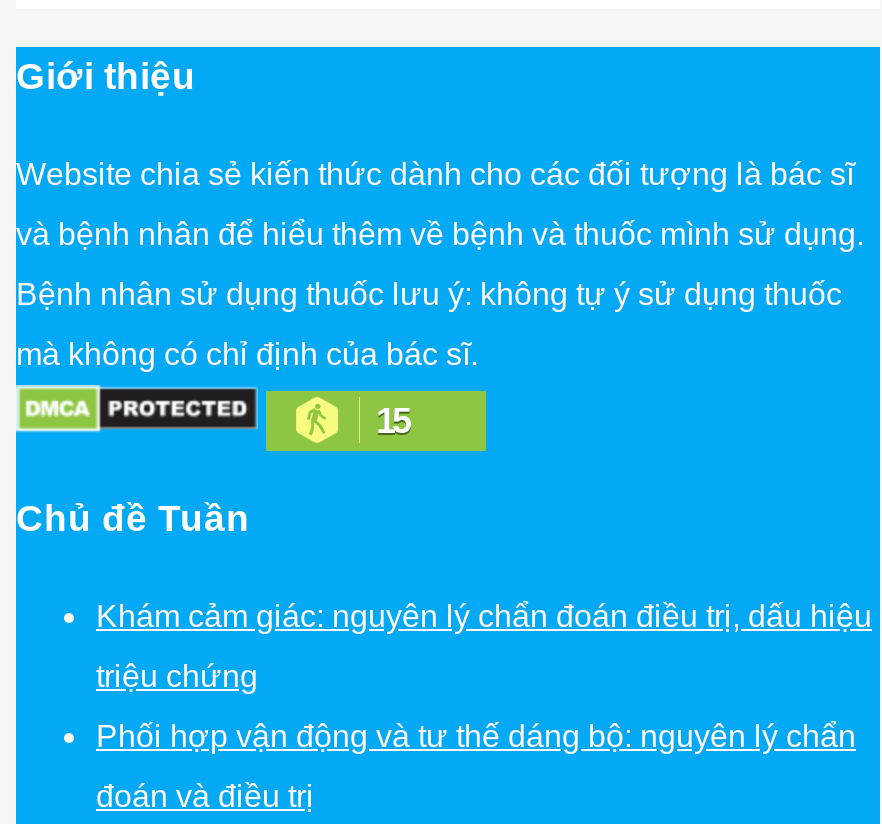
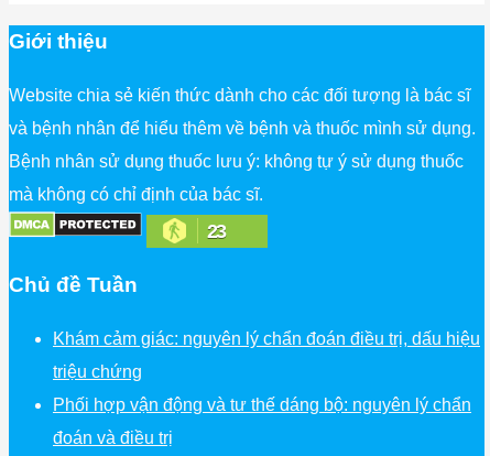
- 15
+ 23
